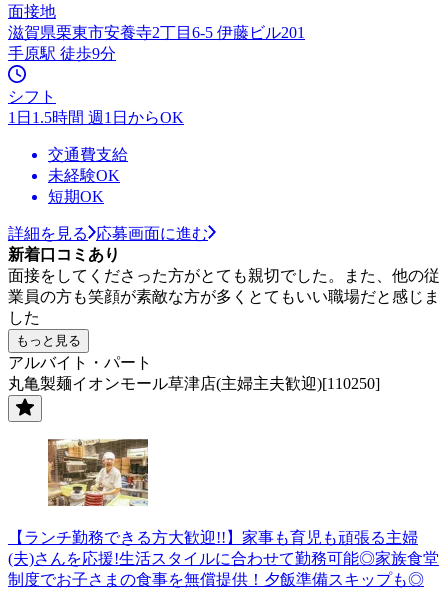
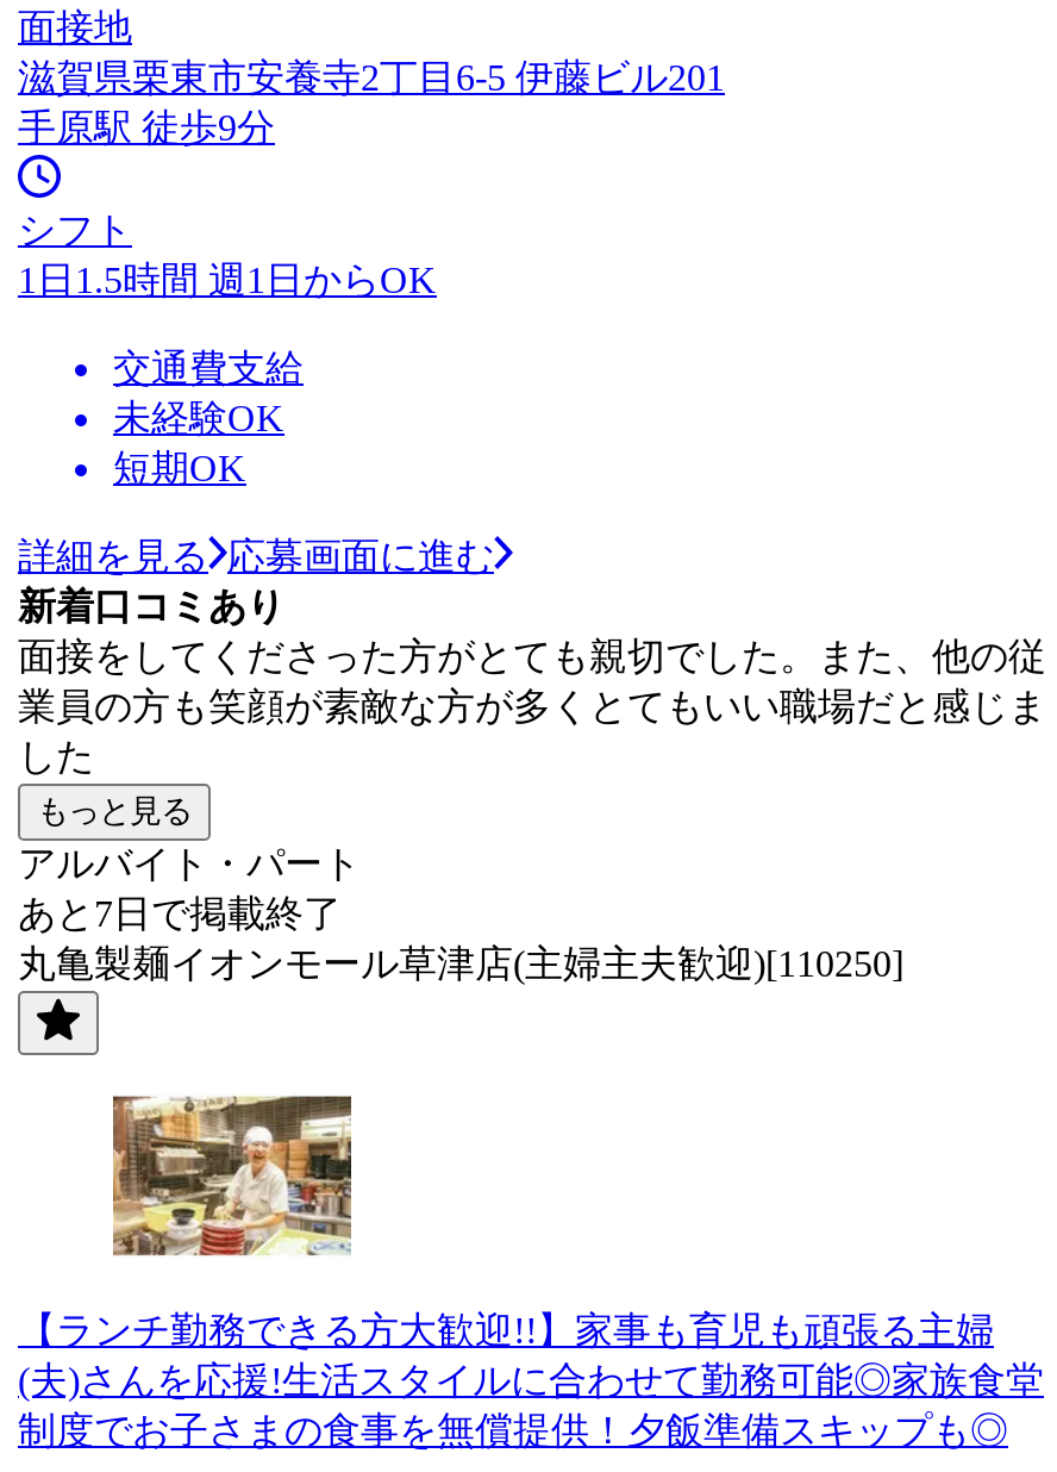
+ あと7日で掲載終了
